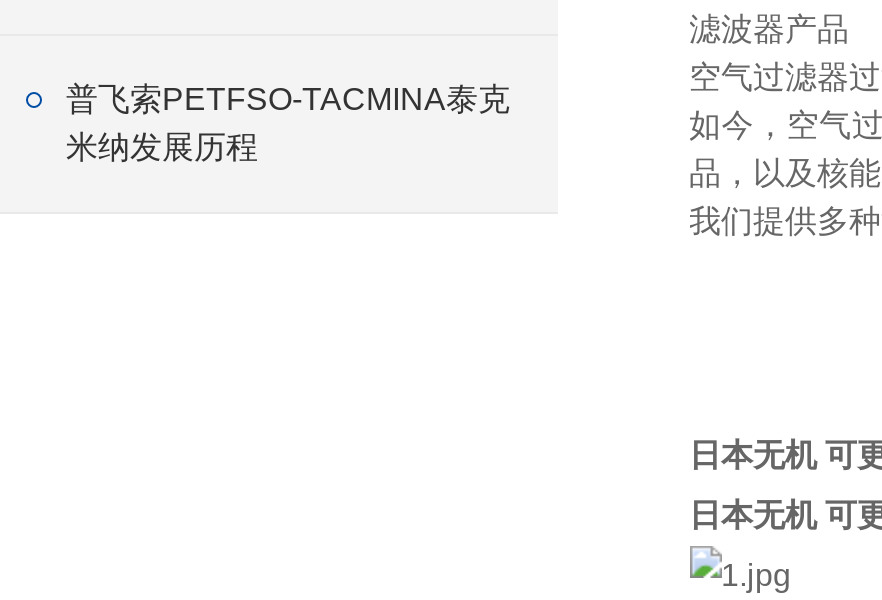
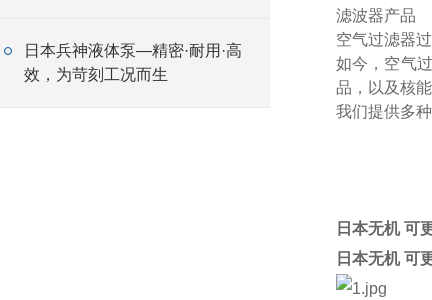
- 普飞索PETFSO-TACMINA泰克
- 米纳发展历程
+ 日本兵神液体泵—精密·耐用·高
+ 效，为苛刻工况而生
